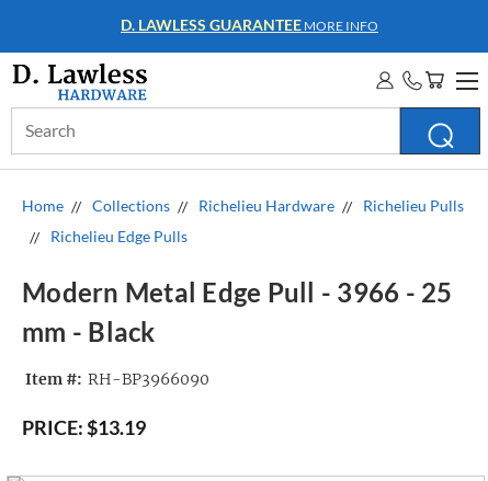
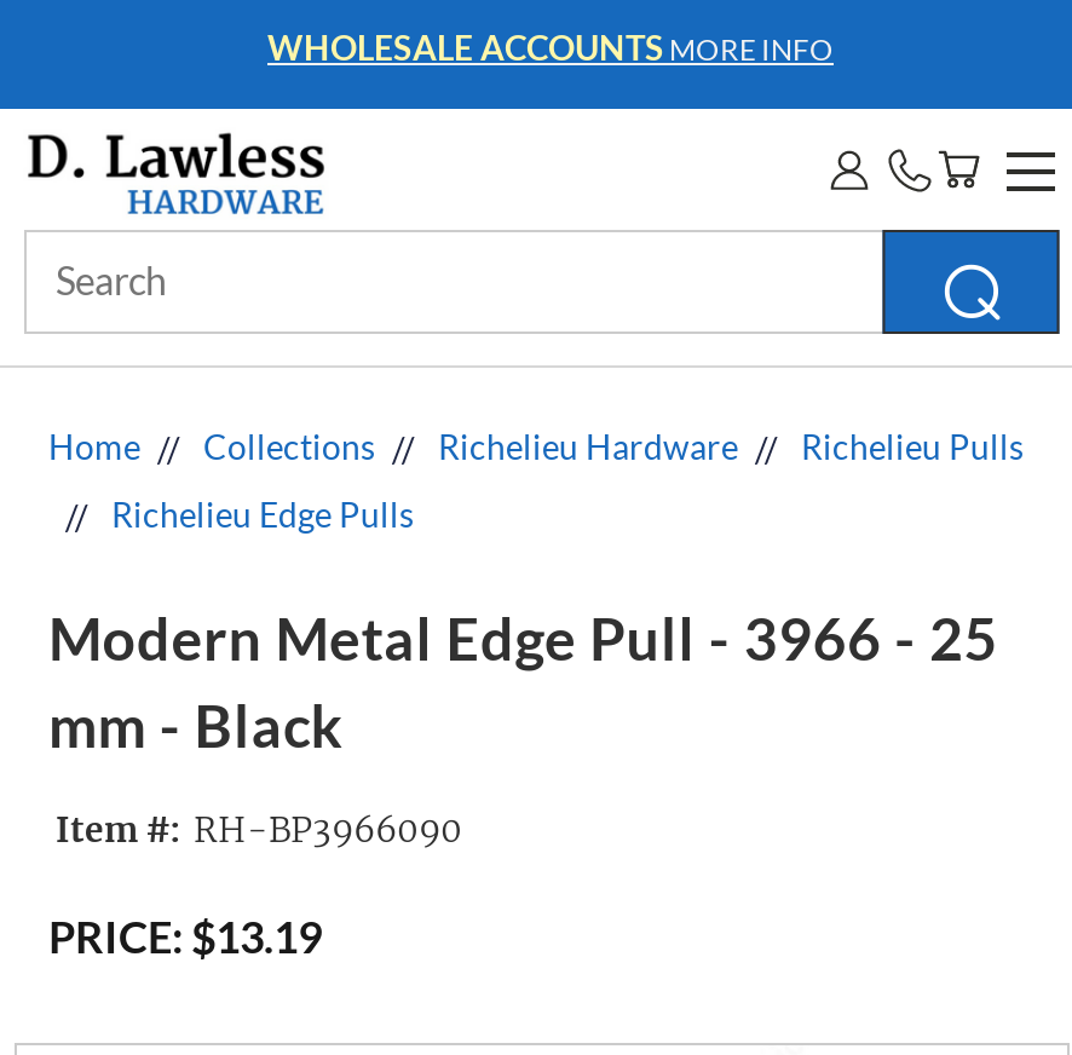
- D. LAWLESS GUARANTEE MORE INFO
+ WHOLESALE ACCOUNTS MORE INFO
